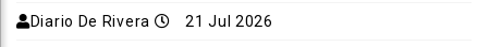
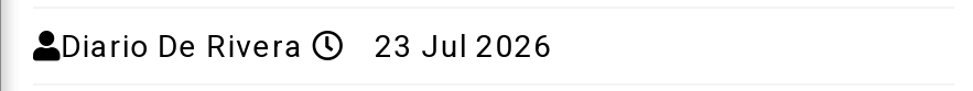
- Diario De Rivera 21 Jul 2026
+ Diario De Rivera 23 Jul 2026
